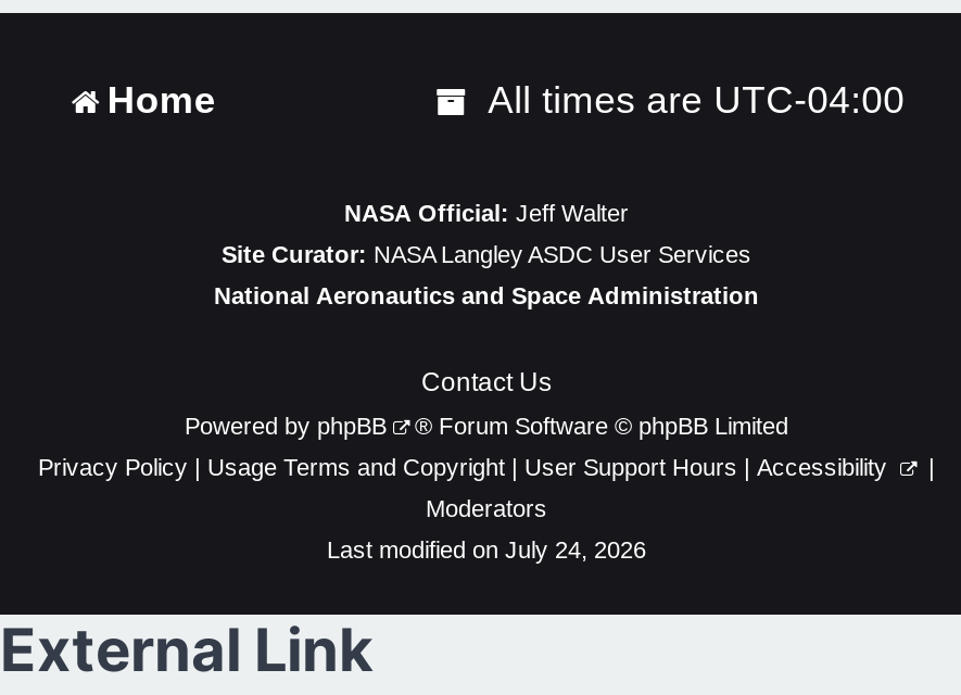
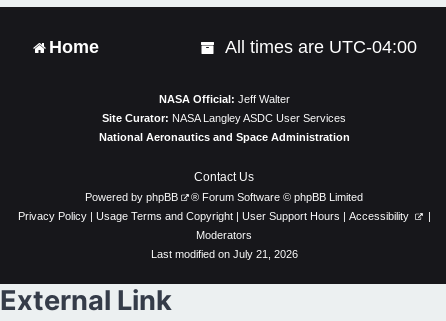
- Last modified on July 24, 2026
+ Last modified on July 21, 2026
